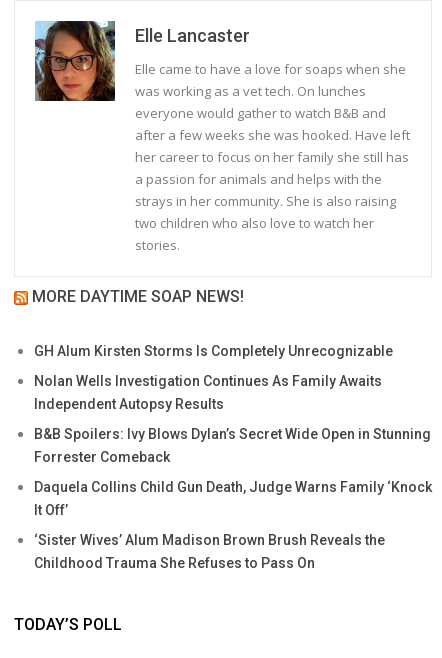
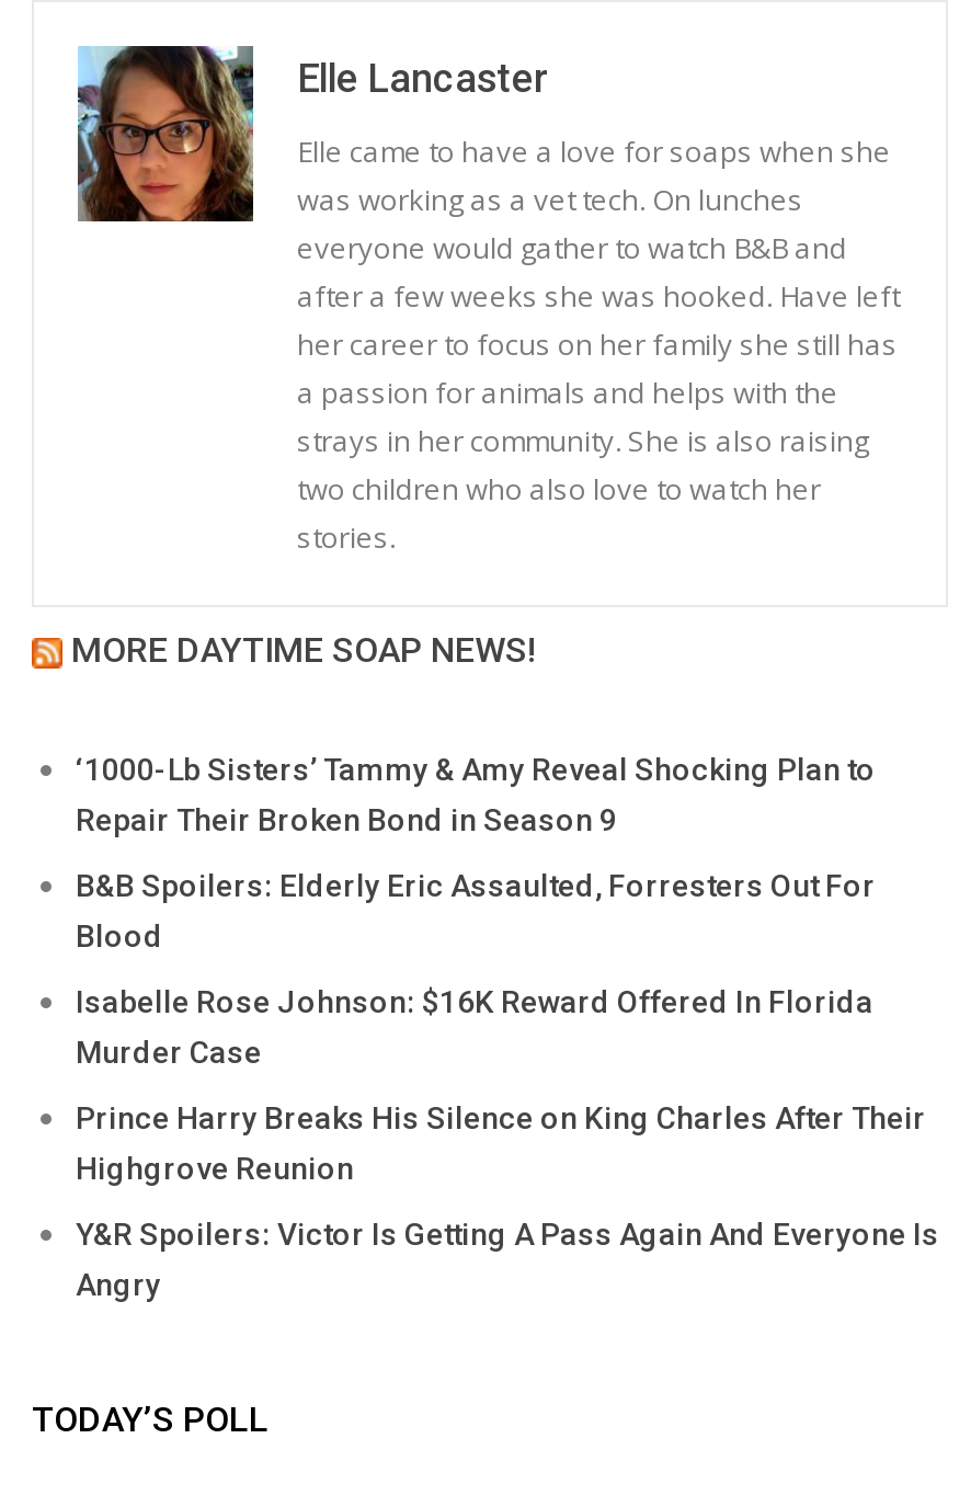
- GH Alum Kirsten Storms Is Completely Unrecognizable
+ ‘1000-Lb Sisters’ Tammy & Amy Reveal Shocking Plan to
+ Repair Their Broken Bond in Season 9

- Nolan Wells Investigation Continues As Family Awaits
- Independent Autopsy Results
+ B&B Spoilers: Elderly Eric Assaulted, Forresters Out For
+ Blood

- B&B Spoilers: Ivy Blows Dylan’s Secret Wide Open in Stunning
- Forrester Comeback
+ Isabelle Rose Johnson: $16K Reward Offered In Florida
+ Murder Case

- Daquela Collins Child Gun Death, Judge Warns Family ‘Knock
- It Off’
+ Prince Harry Breaks His Silence on King Charles After Their
+ Highgrove Reunion

- ‘Sister Wives’ Alum Madison Brown Brush Reveals the
- Childhood Trauma She Refuses to Pass On
+ Y&R Spoilers: Victor Is Getting A Pass Again And Everyone Is
+ Angry
